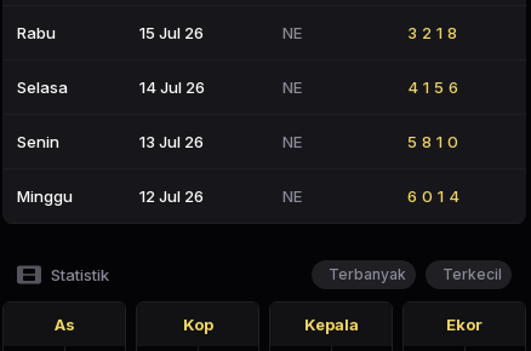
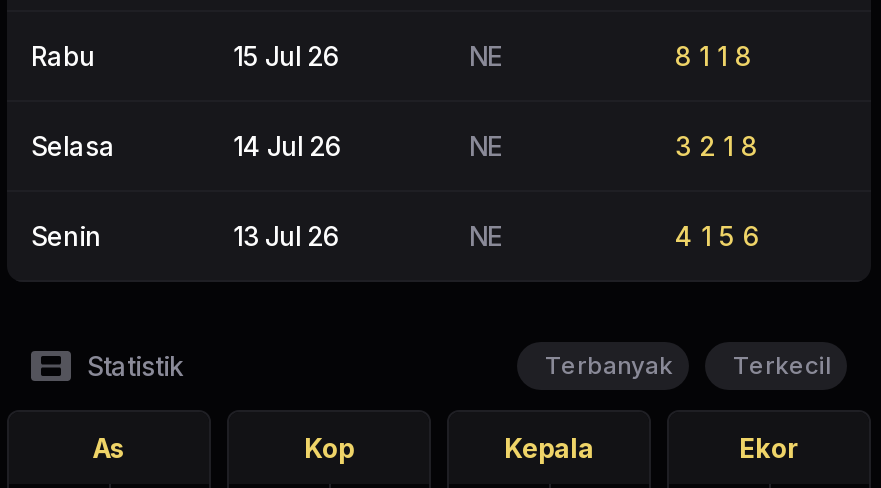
- 3218
+ 8118

- 4156
+ 3218

- 5810
- Minggu
- 12 Jul 26
- NE
- 6014
+ 4156
